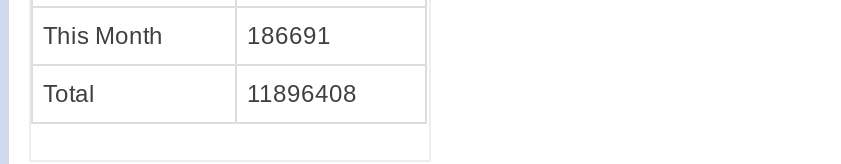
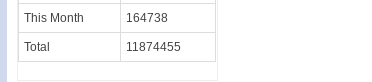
- 186691
+ 164738

- 11896408
+ 11874455
